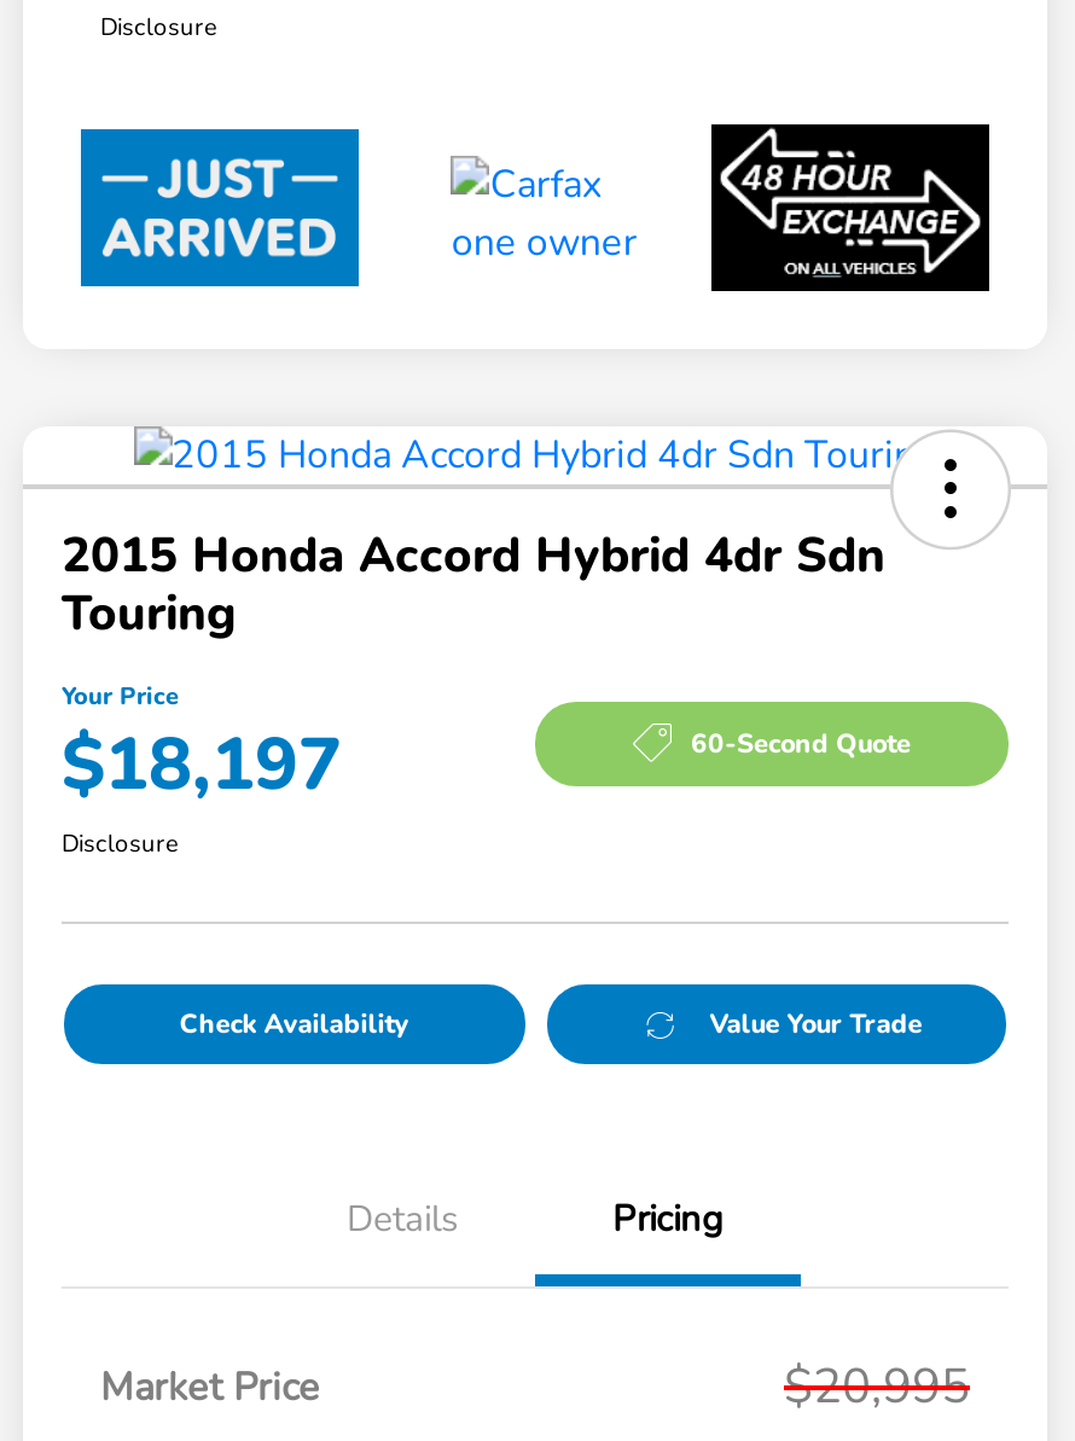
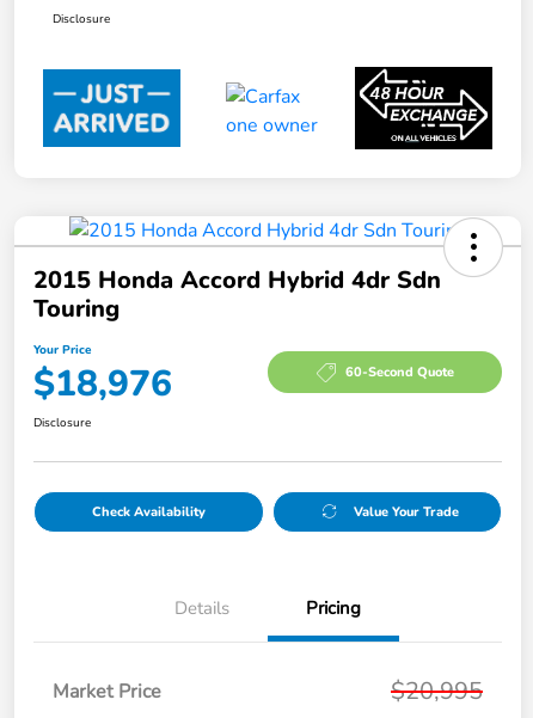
- $18,197
+ $18,976
